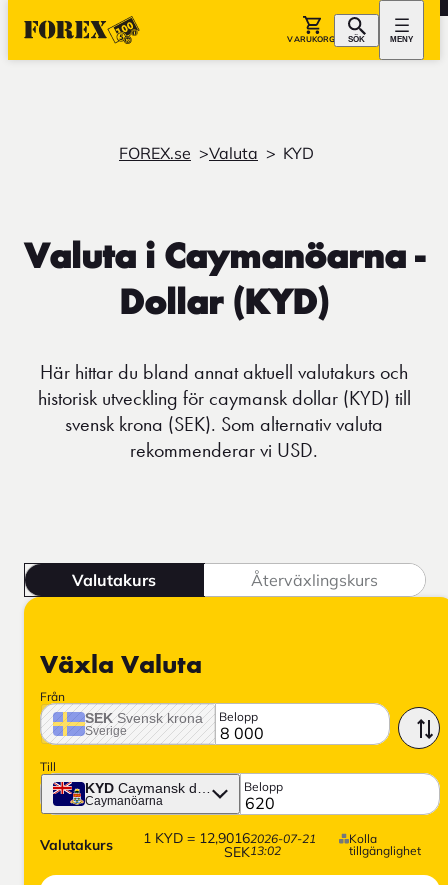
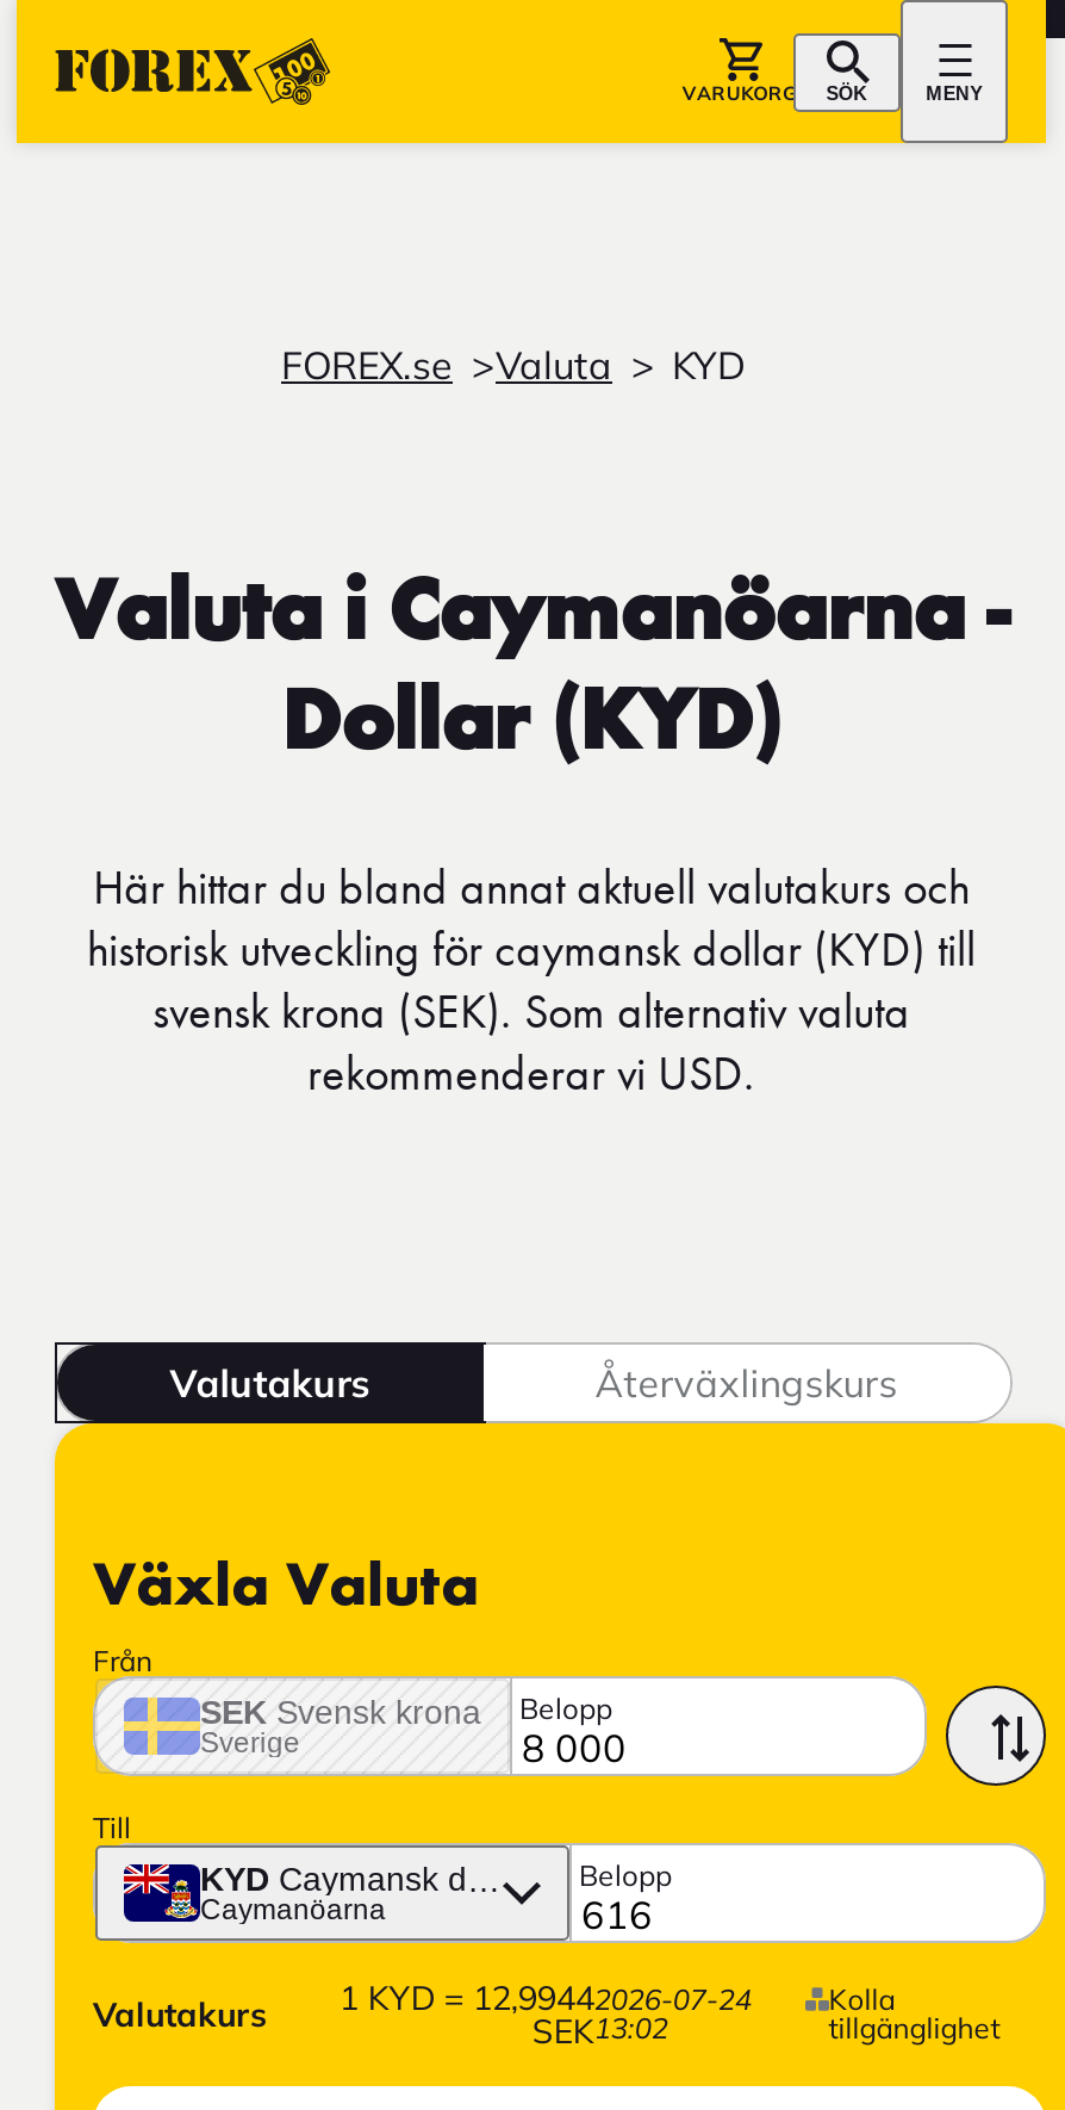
- 1 KYD = 12,9016
+ 1 KYD = 12,9944

- 2026-07-21
+ 2026-07-24
